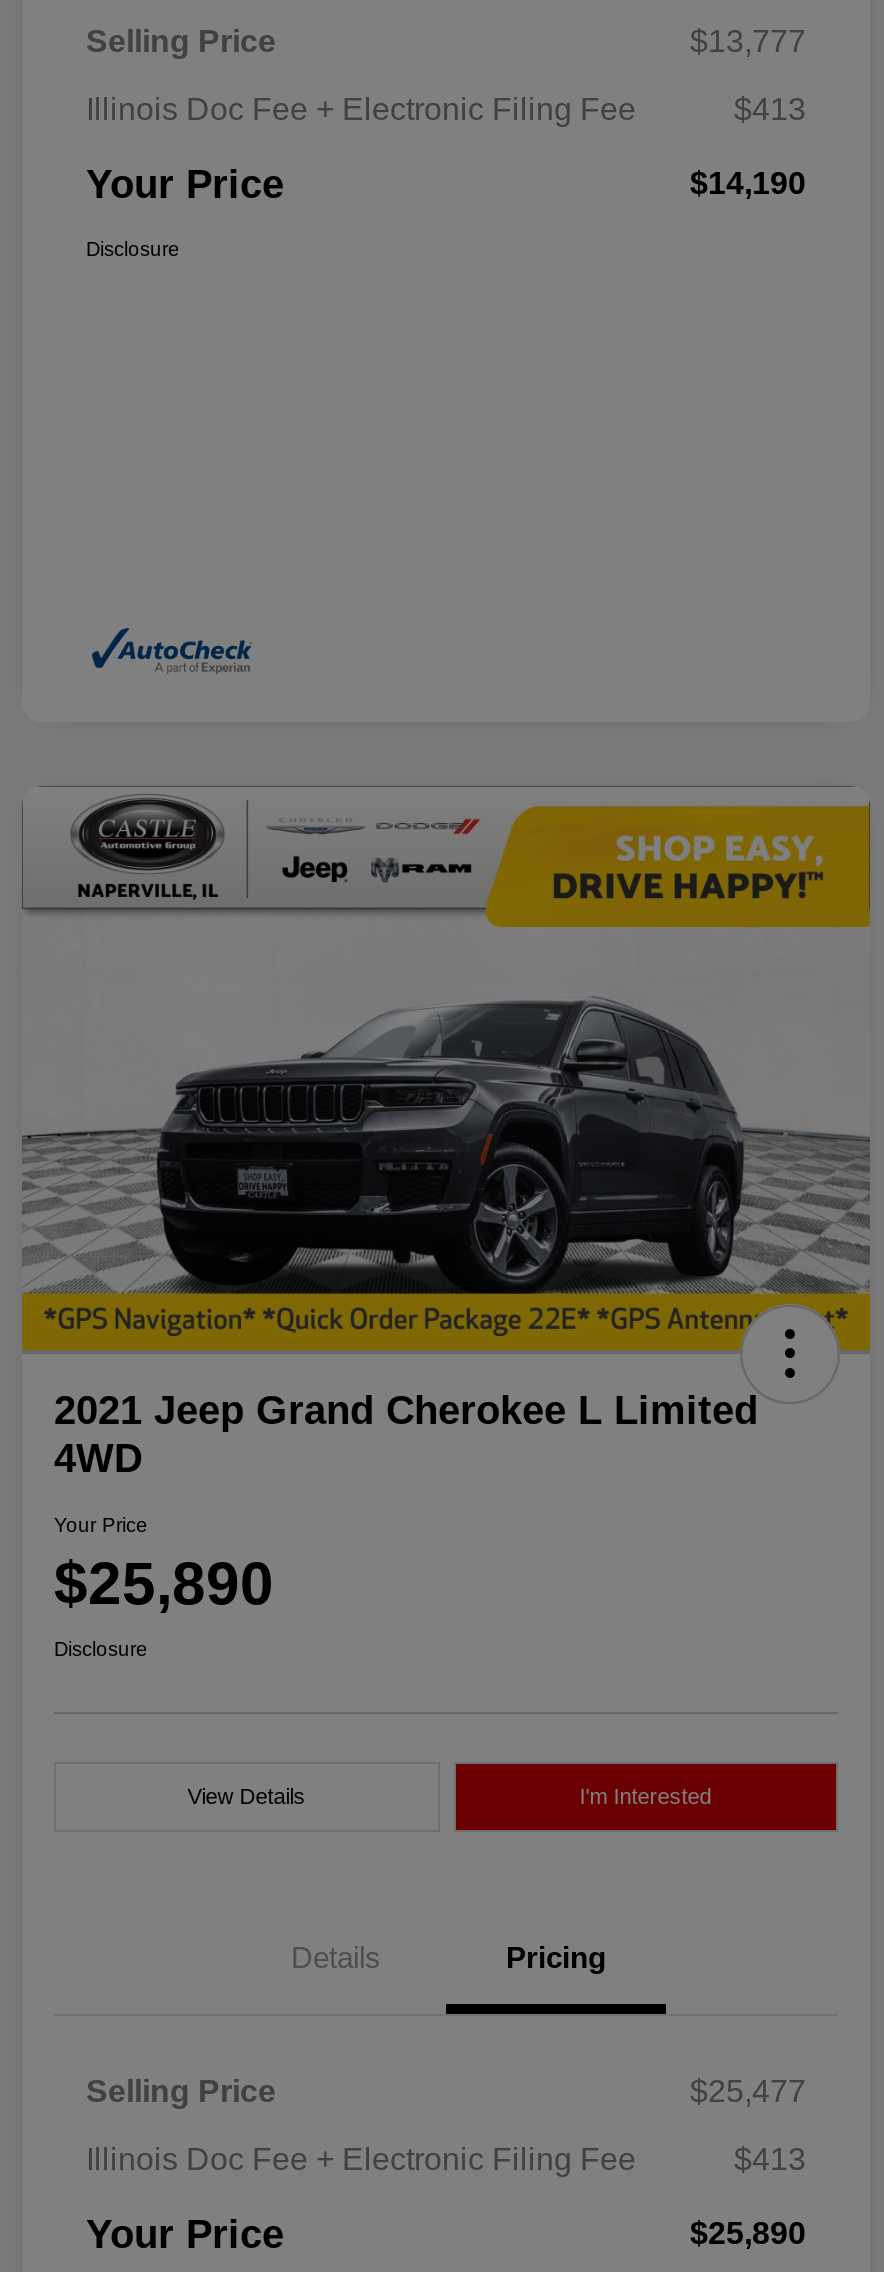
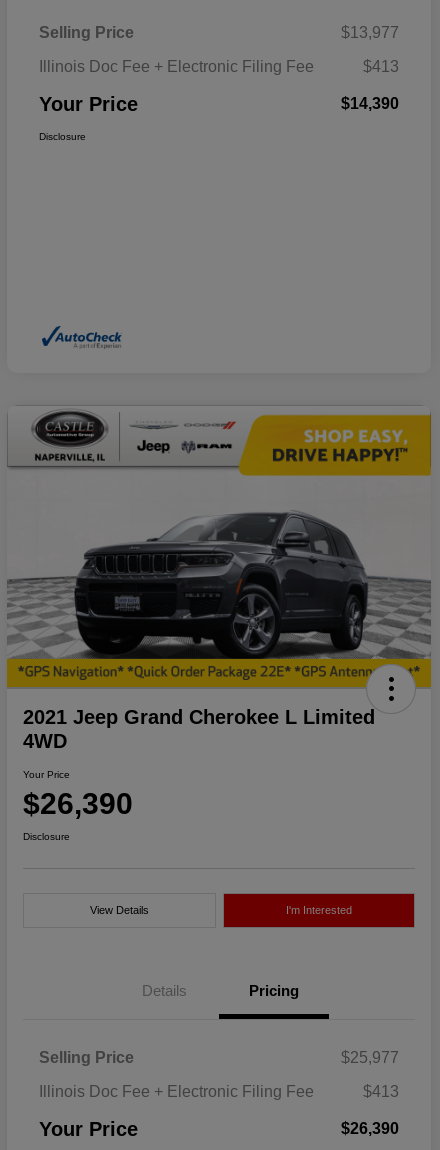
- $13,777
+ $13,977

- $14,190
+ $14,390

- $25,890
+ $26,390

- $25,477
+ $25,977

- $25,890
+ $26,390
